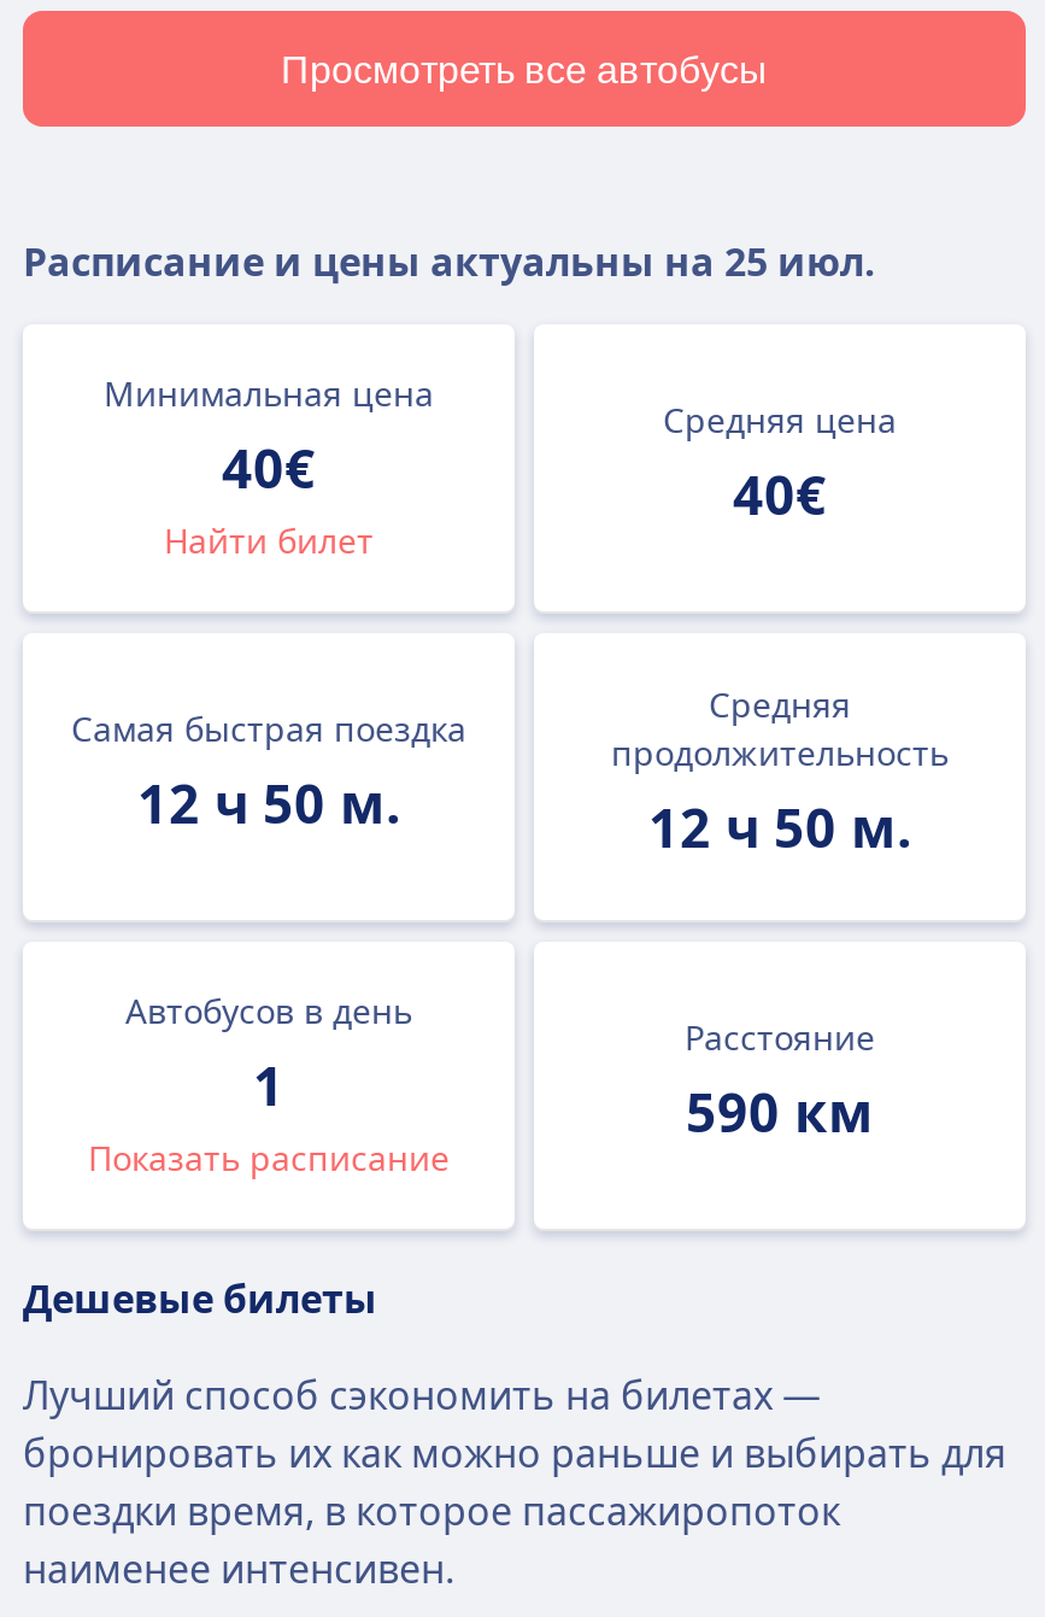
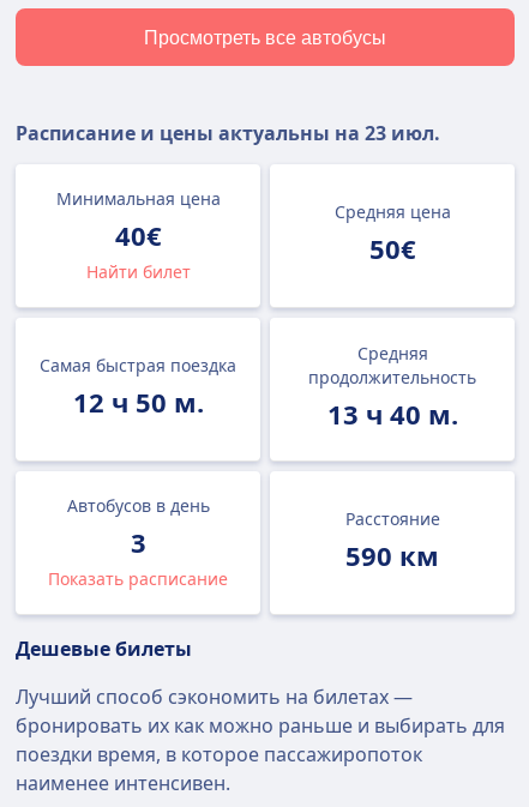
- Расписание и цены актуальны на 25 июл.
+ Расписание и цены актуальны на 23 июл.

- 40€
+ 50€

- 12 ч 50 м.
+ 13 ч 40 м.

- 1
+ 3
